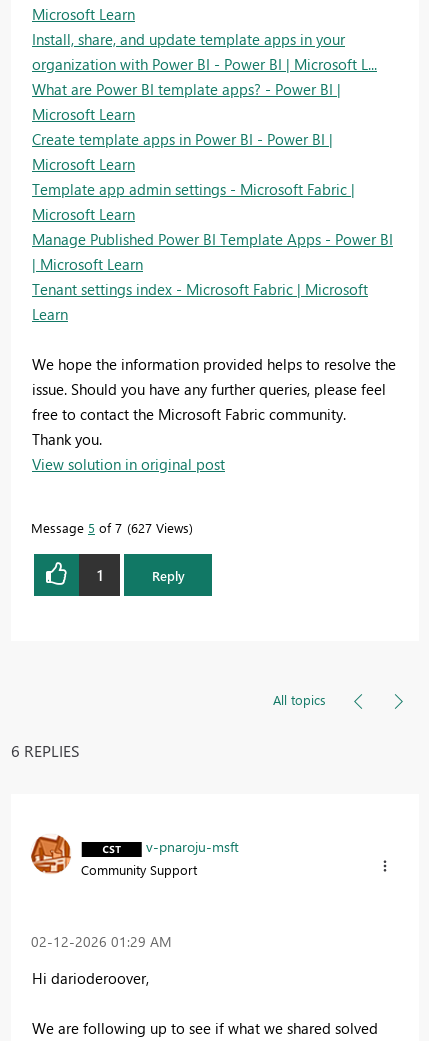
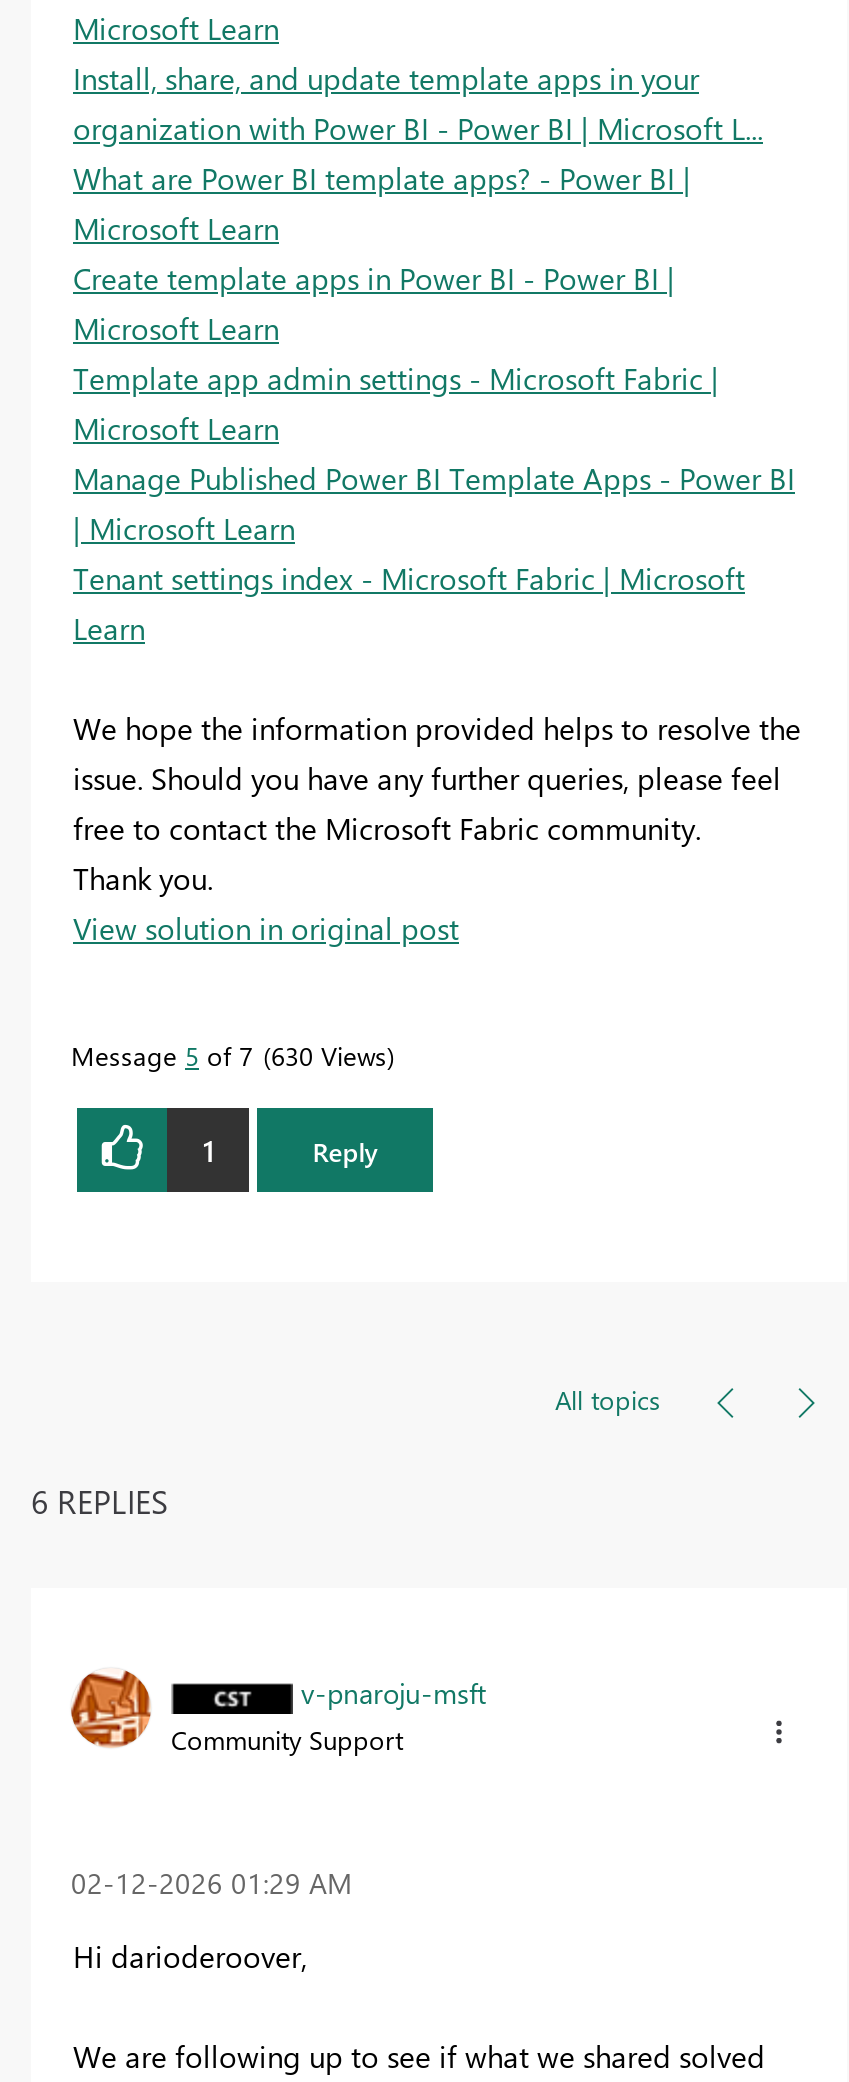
- Message 5 of 7 627 Views
+ Message 5 of 7 630 Views
